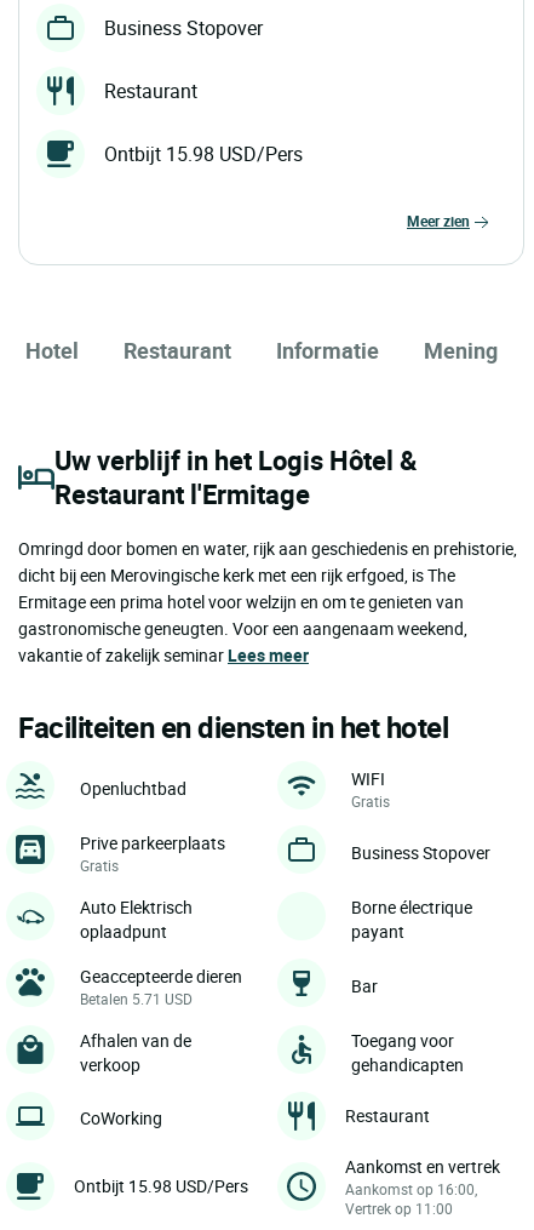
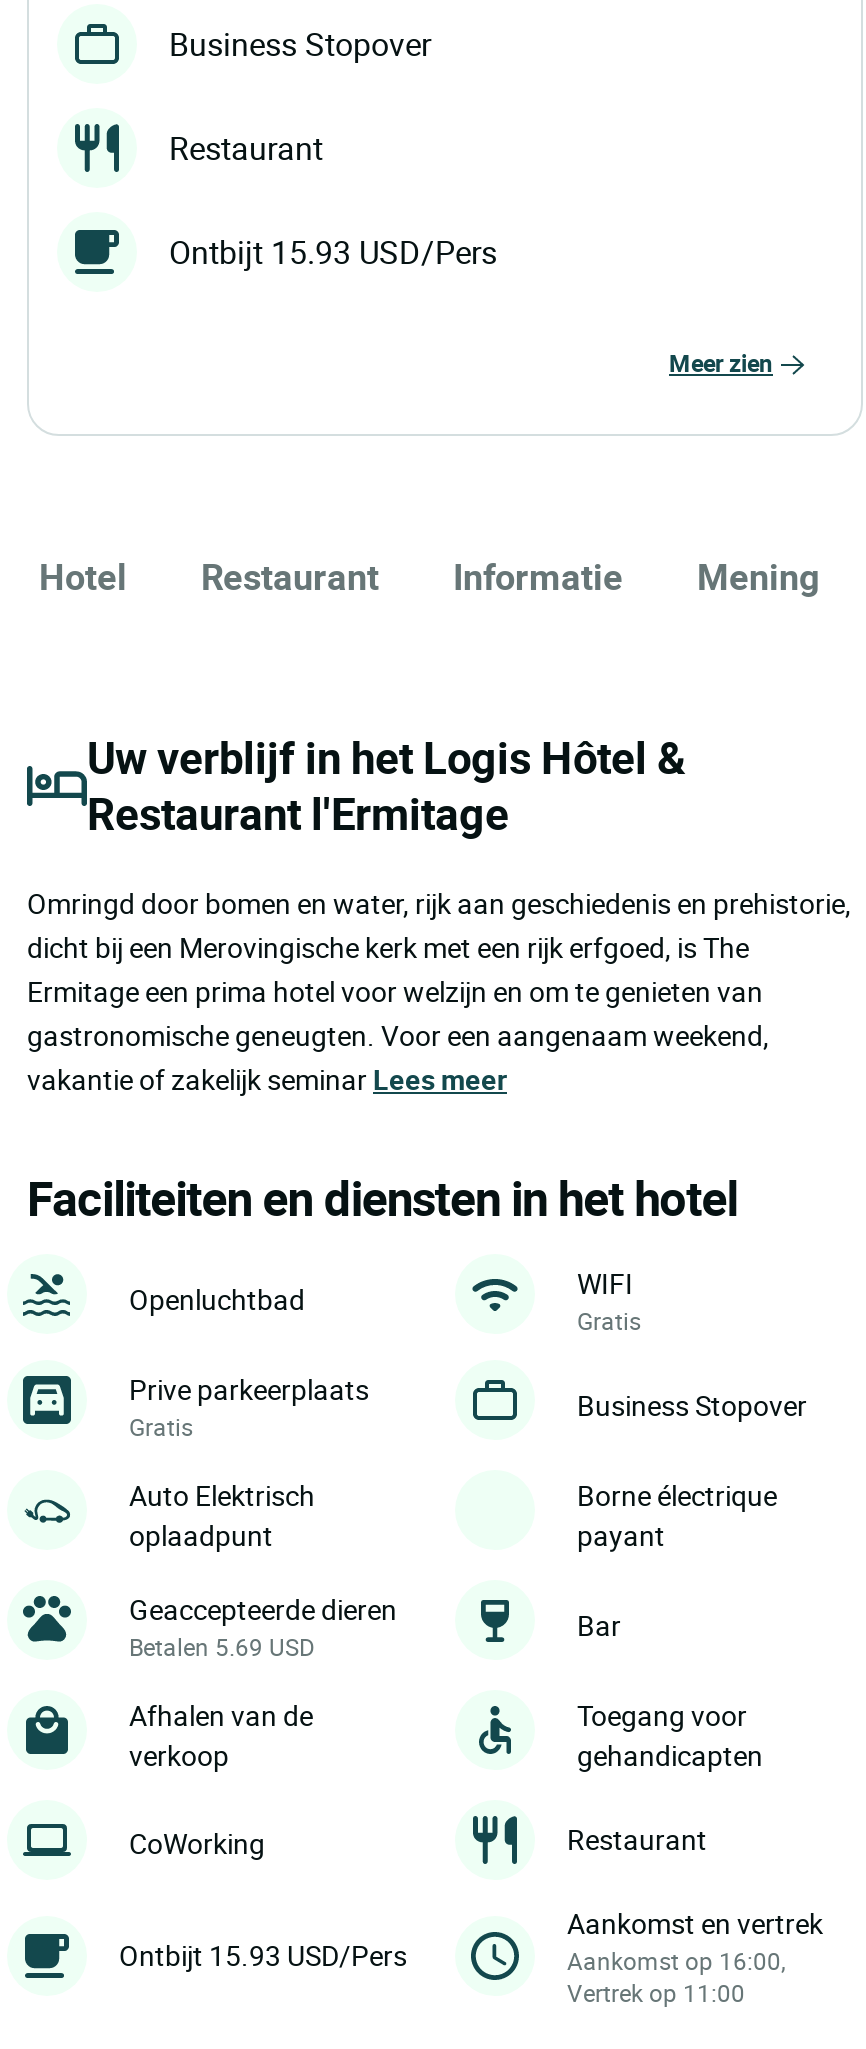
- Ontbijt 15.98 USD/Pers
+ Ontbijt 15.93 USD/Pers

- Betalen 5.71 USD
+ Betalen 5.69 USD

- Ontbijt 15.98 USD/Pers
+ Ontbijt 15.93 USD/Pers
